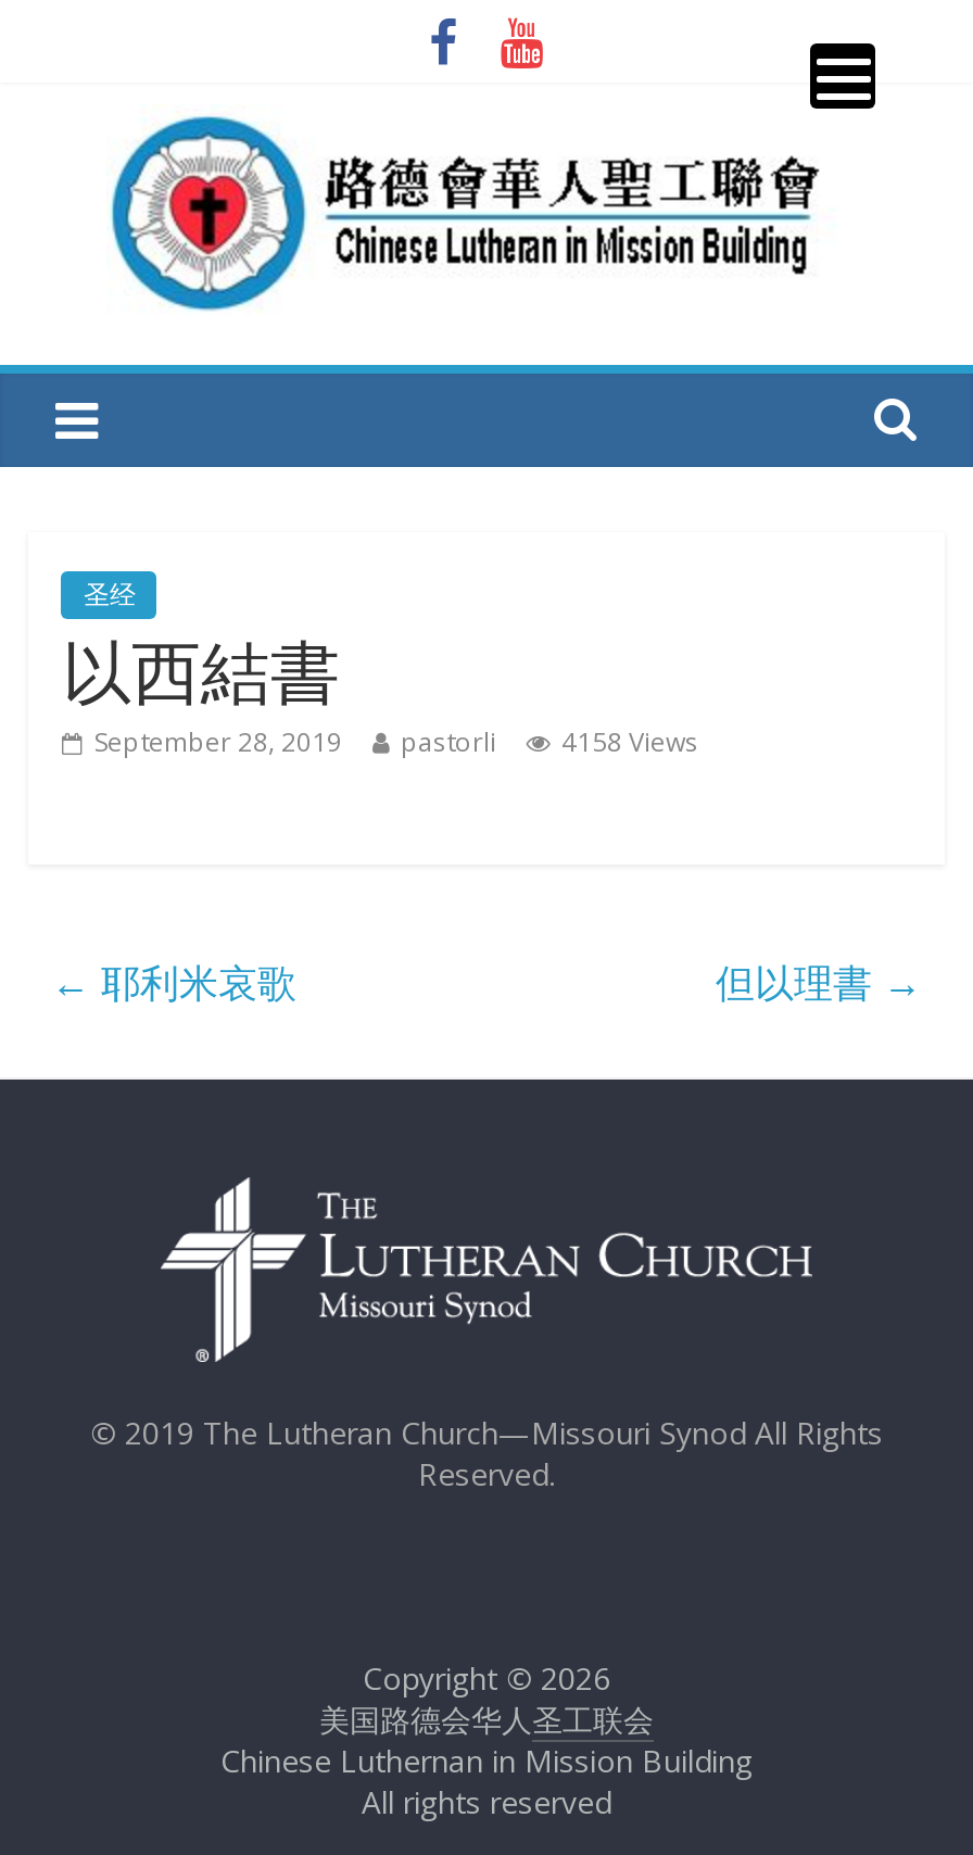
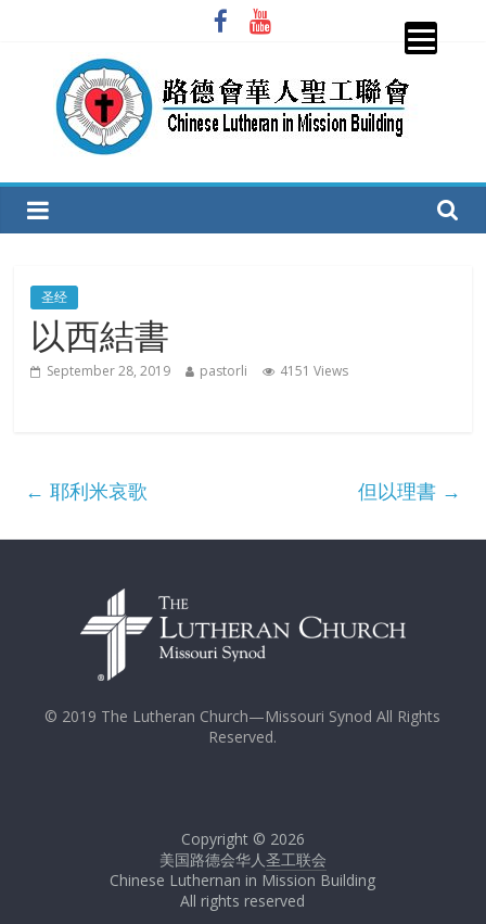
- 4158 Views
+ 4151 Views
